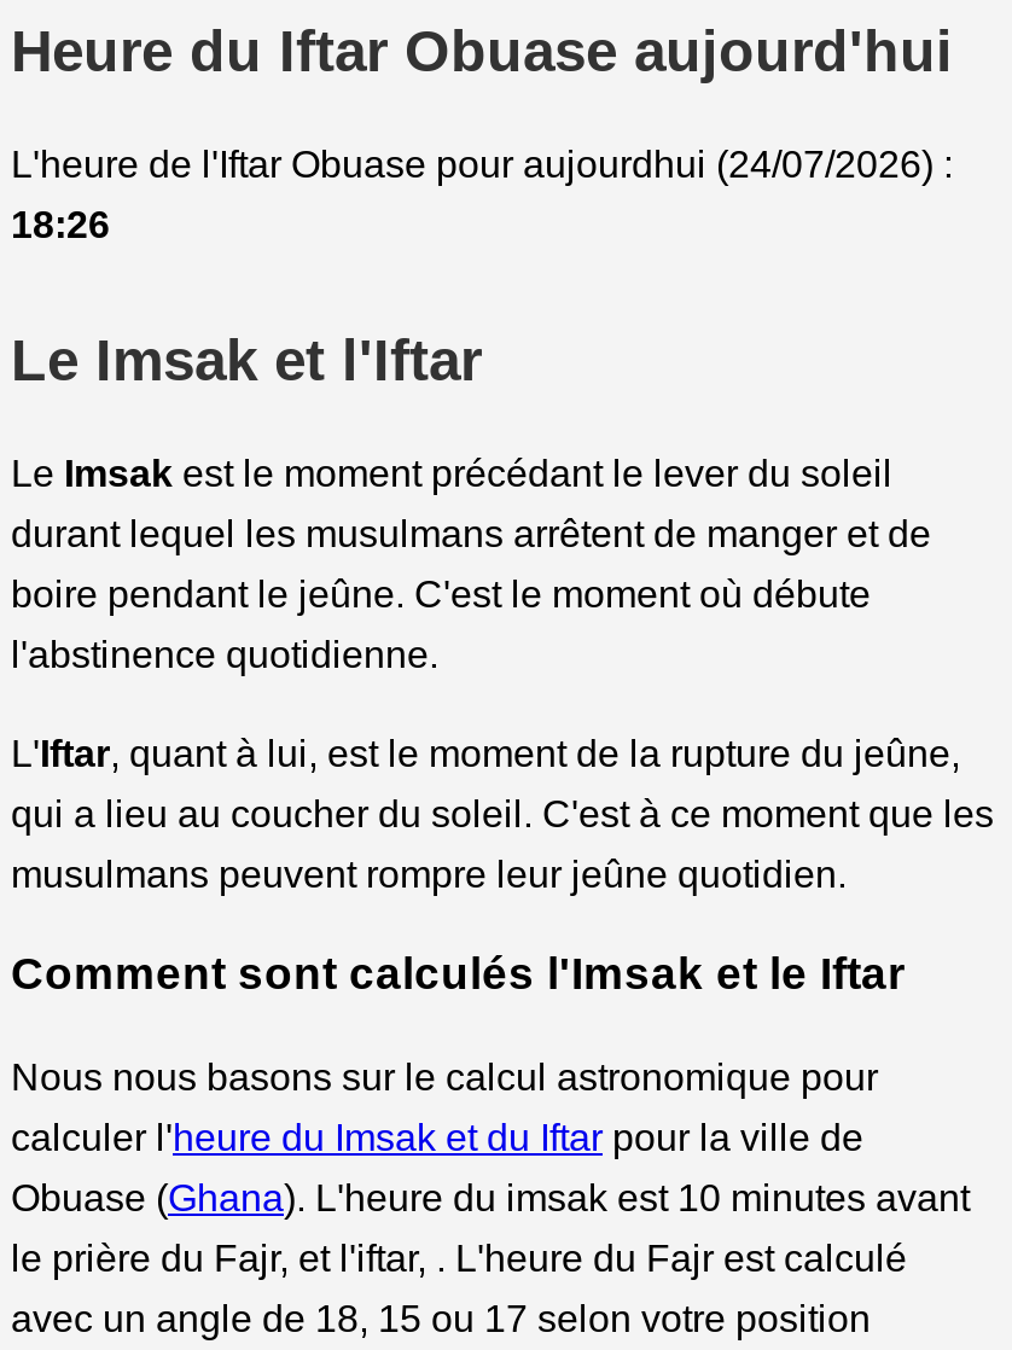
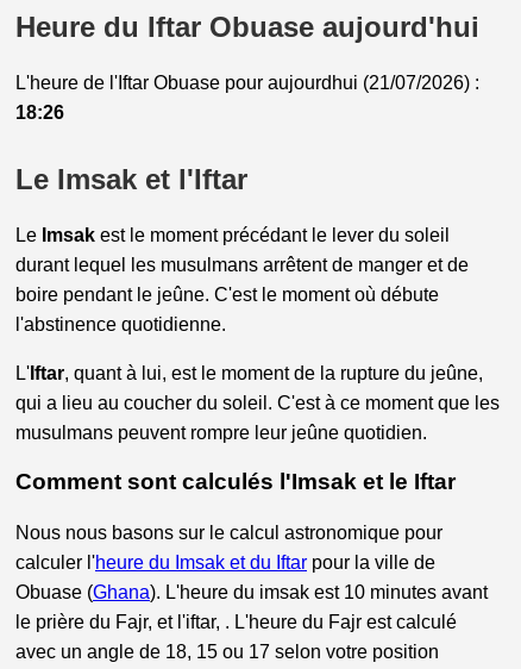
- L'heure de l'Iftar Obuase pour aujourdhui (24/07/2026) :
+ L'heure de l'Iftar Obuase pour aujourdhui (21/07/2026) :
